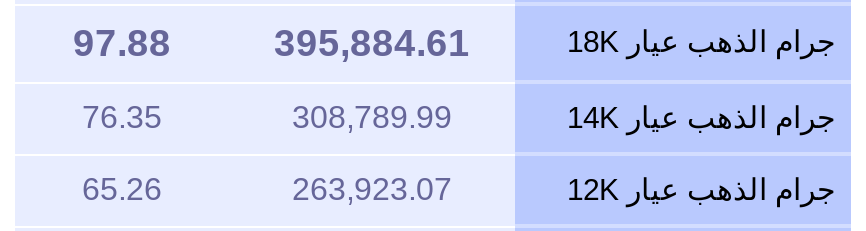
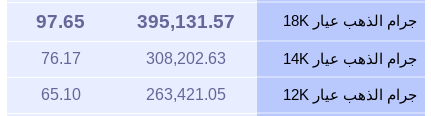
- 97.88
+ 97.65

- 395,884.61
+ 395,131.57

- 76.35
+ 76.17

- 308,789.99
+ 308,202.63

- 65.26
+ 65.10

- 263,923.07
+ 263,421.05
